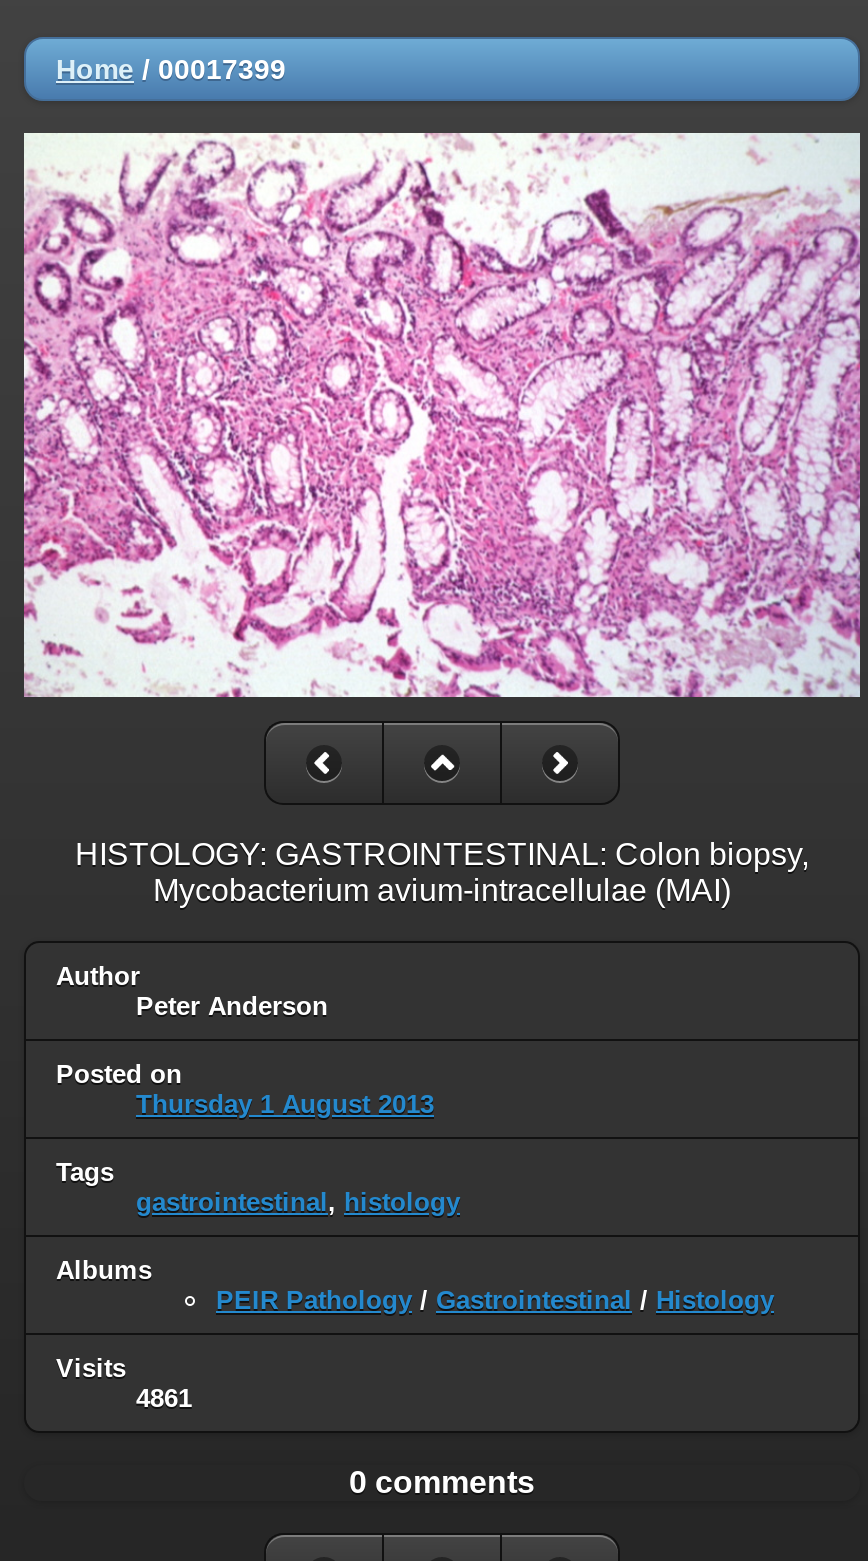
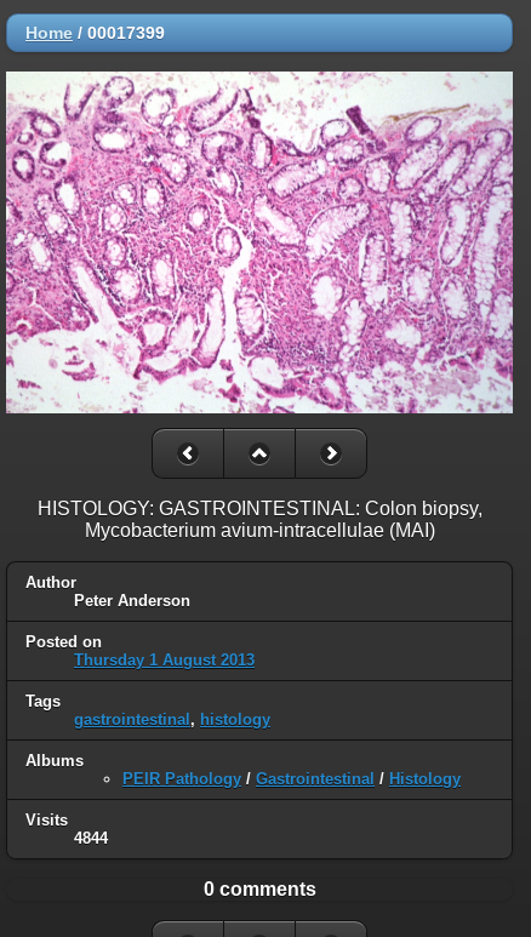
- 4861
+ 4844
